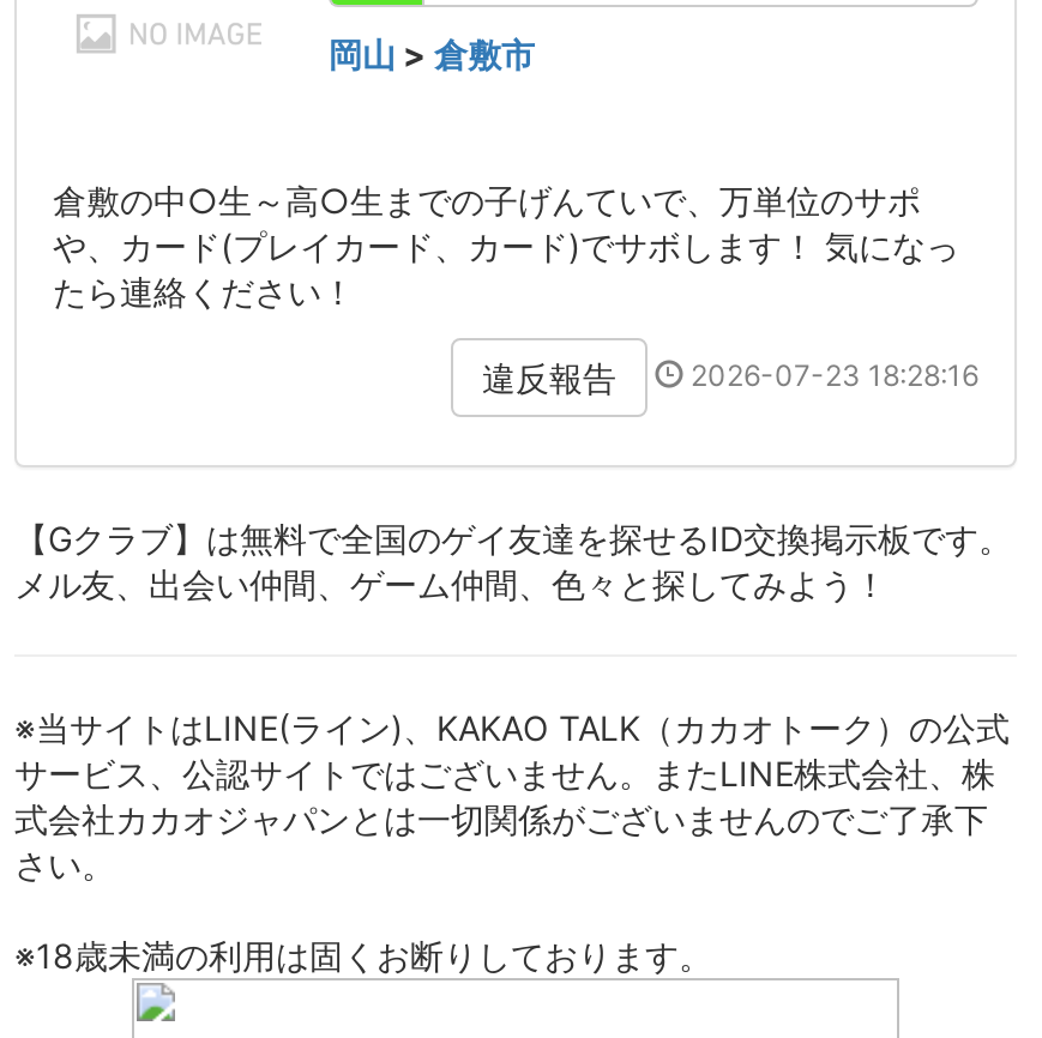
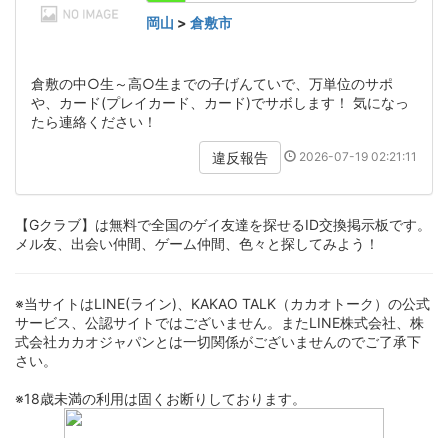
- 違反報告 2026-07-23 18:28:16
+ 違反報告 2026-07-19 02:21:11
